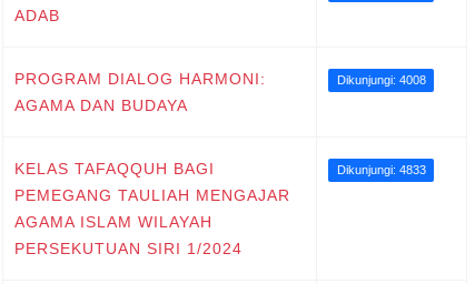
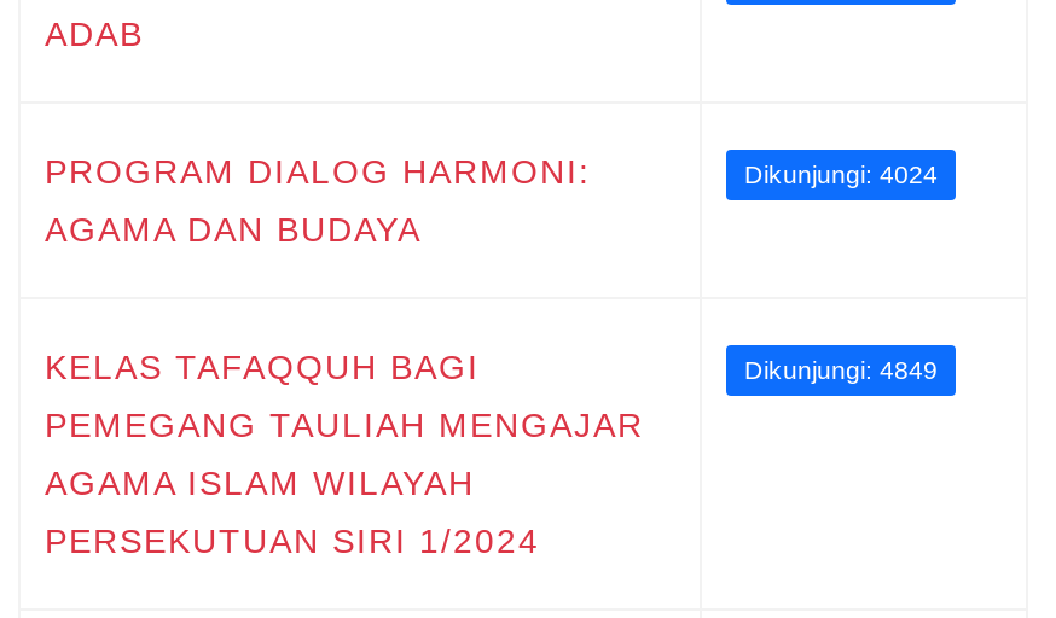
- Dikunjungi: 4008
+ Dikunjungi: 4024

- Dikunjungi: 4833
+ Dikunjungi: 4849
